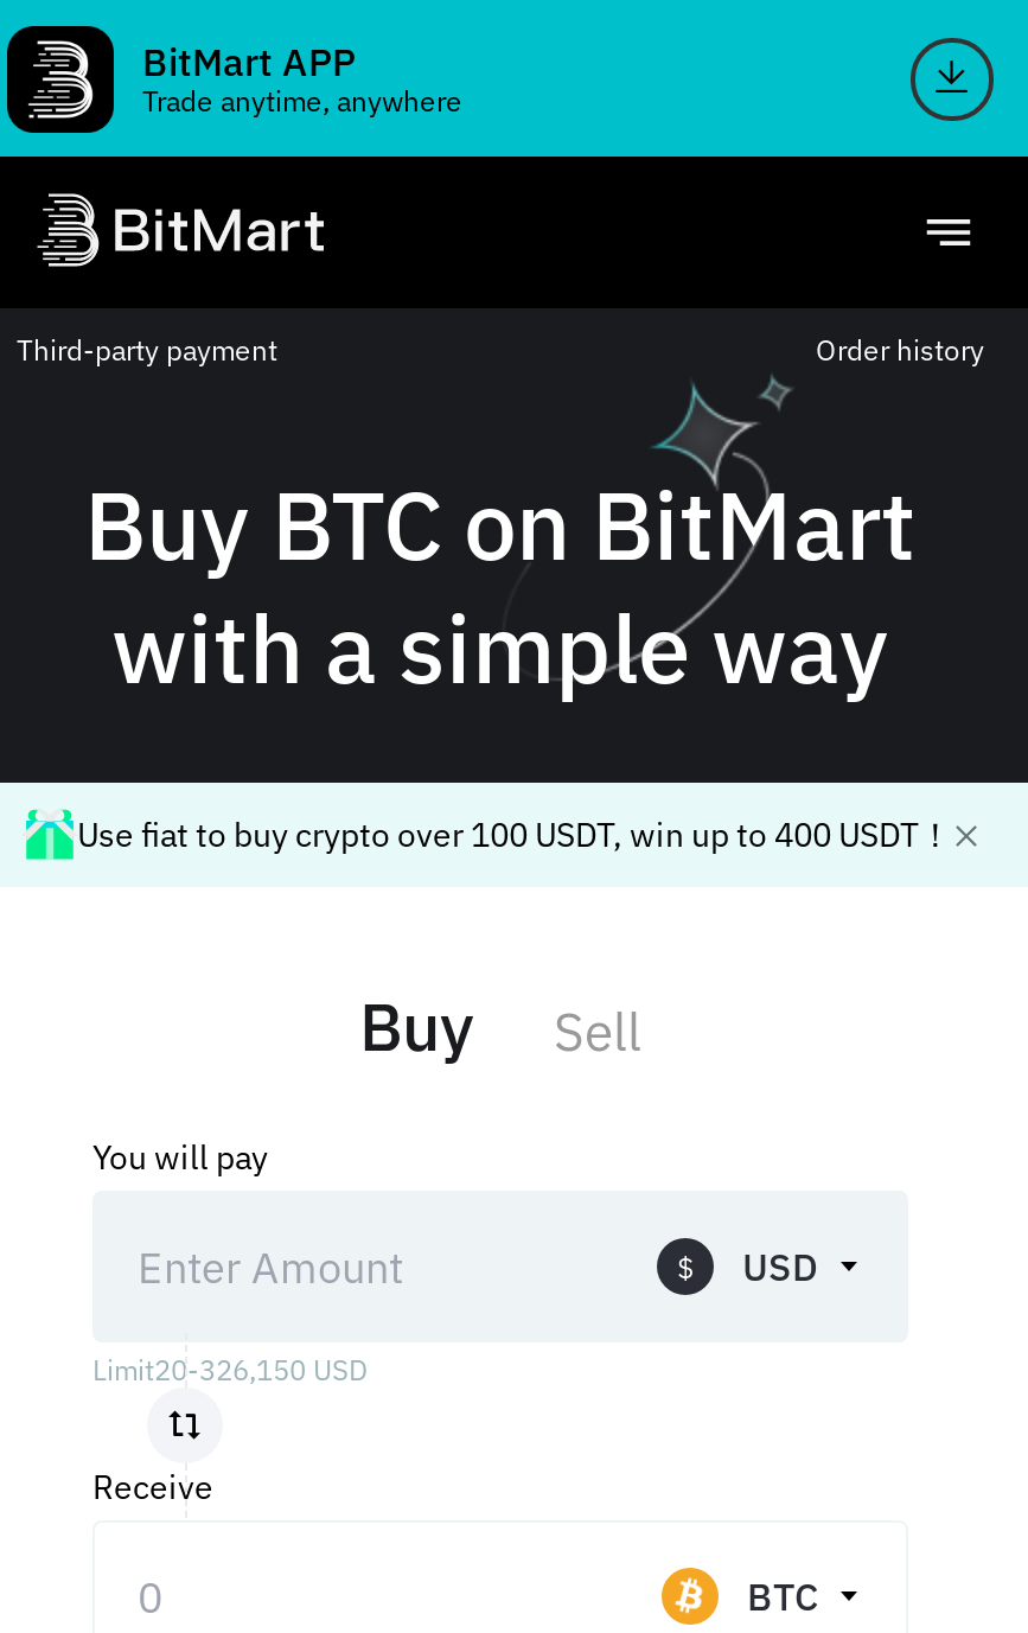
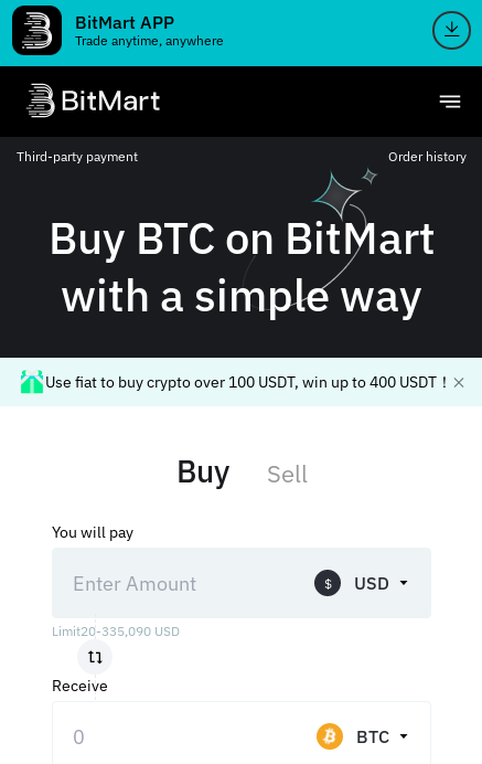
- Limit20-326,150 USD
+ Limit20-335,090 USD
